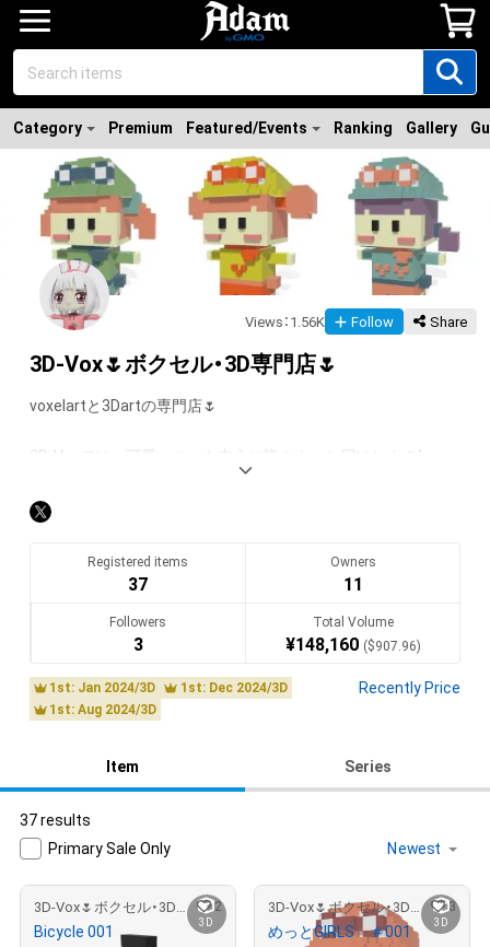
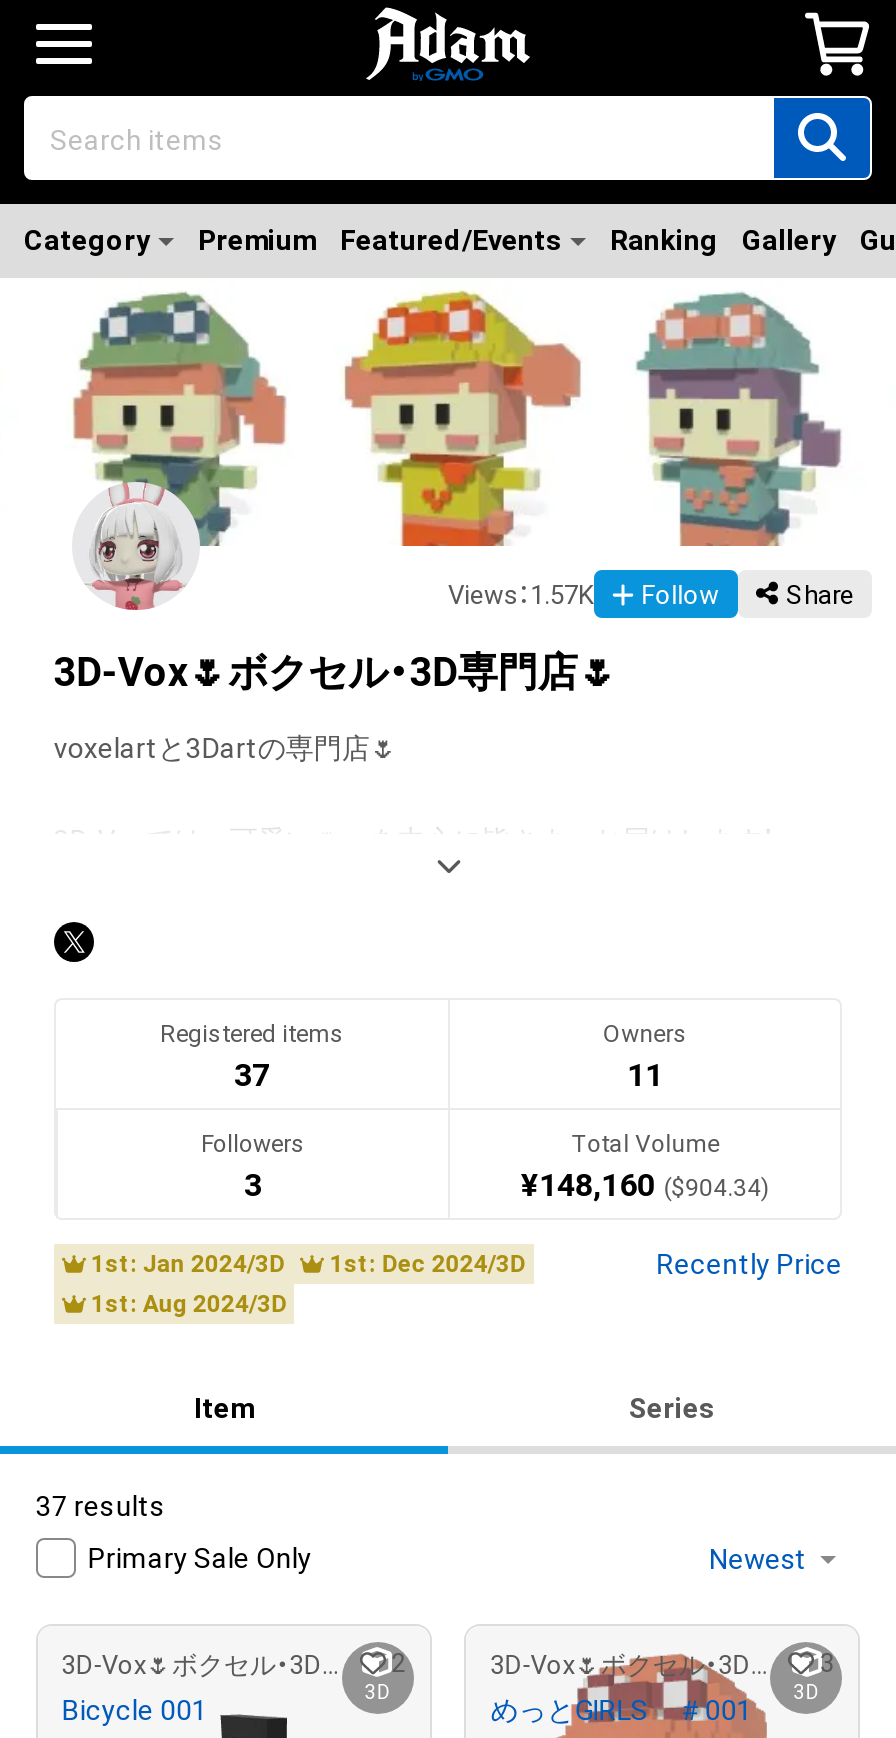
- Views：1.56K Follow
+ Views：1.57K Follow

- ¥148,160 ($907.96)
+ ¥148,160 ($904.34)
